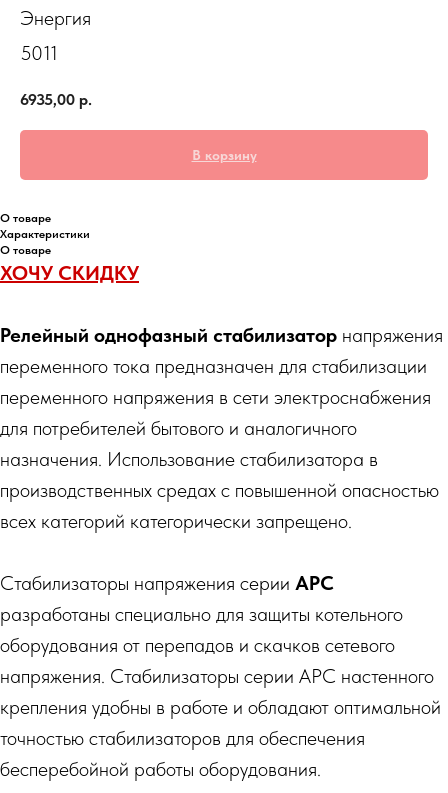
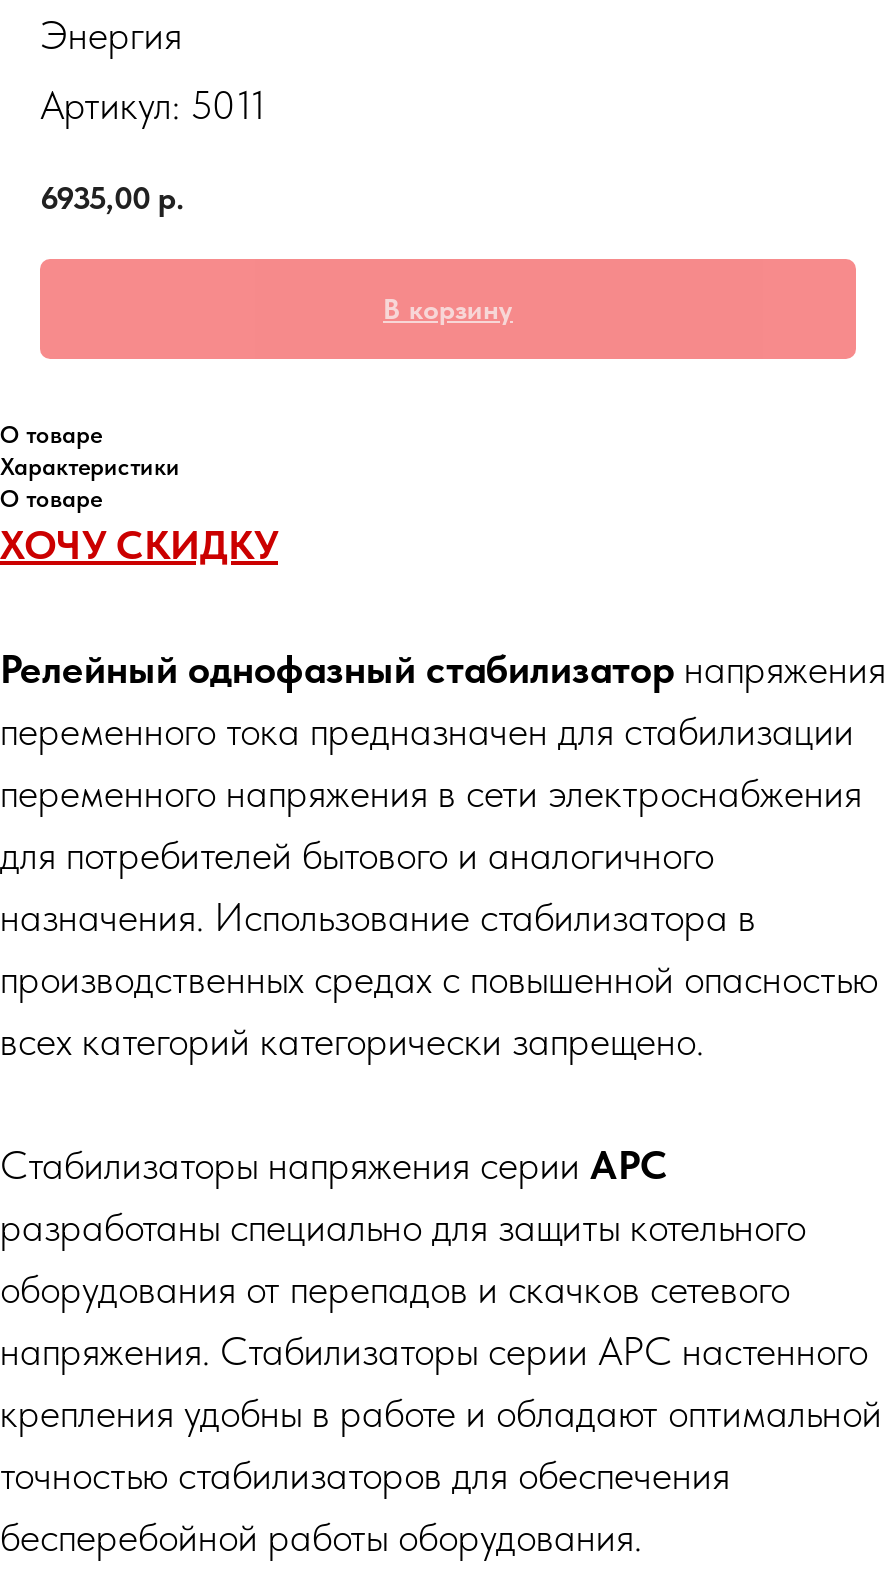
- 5011
+ Артикул: 5011
